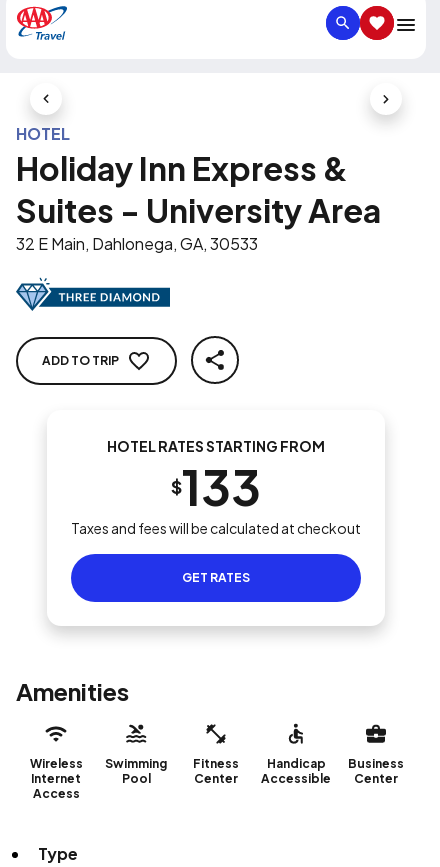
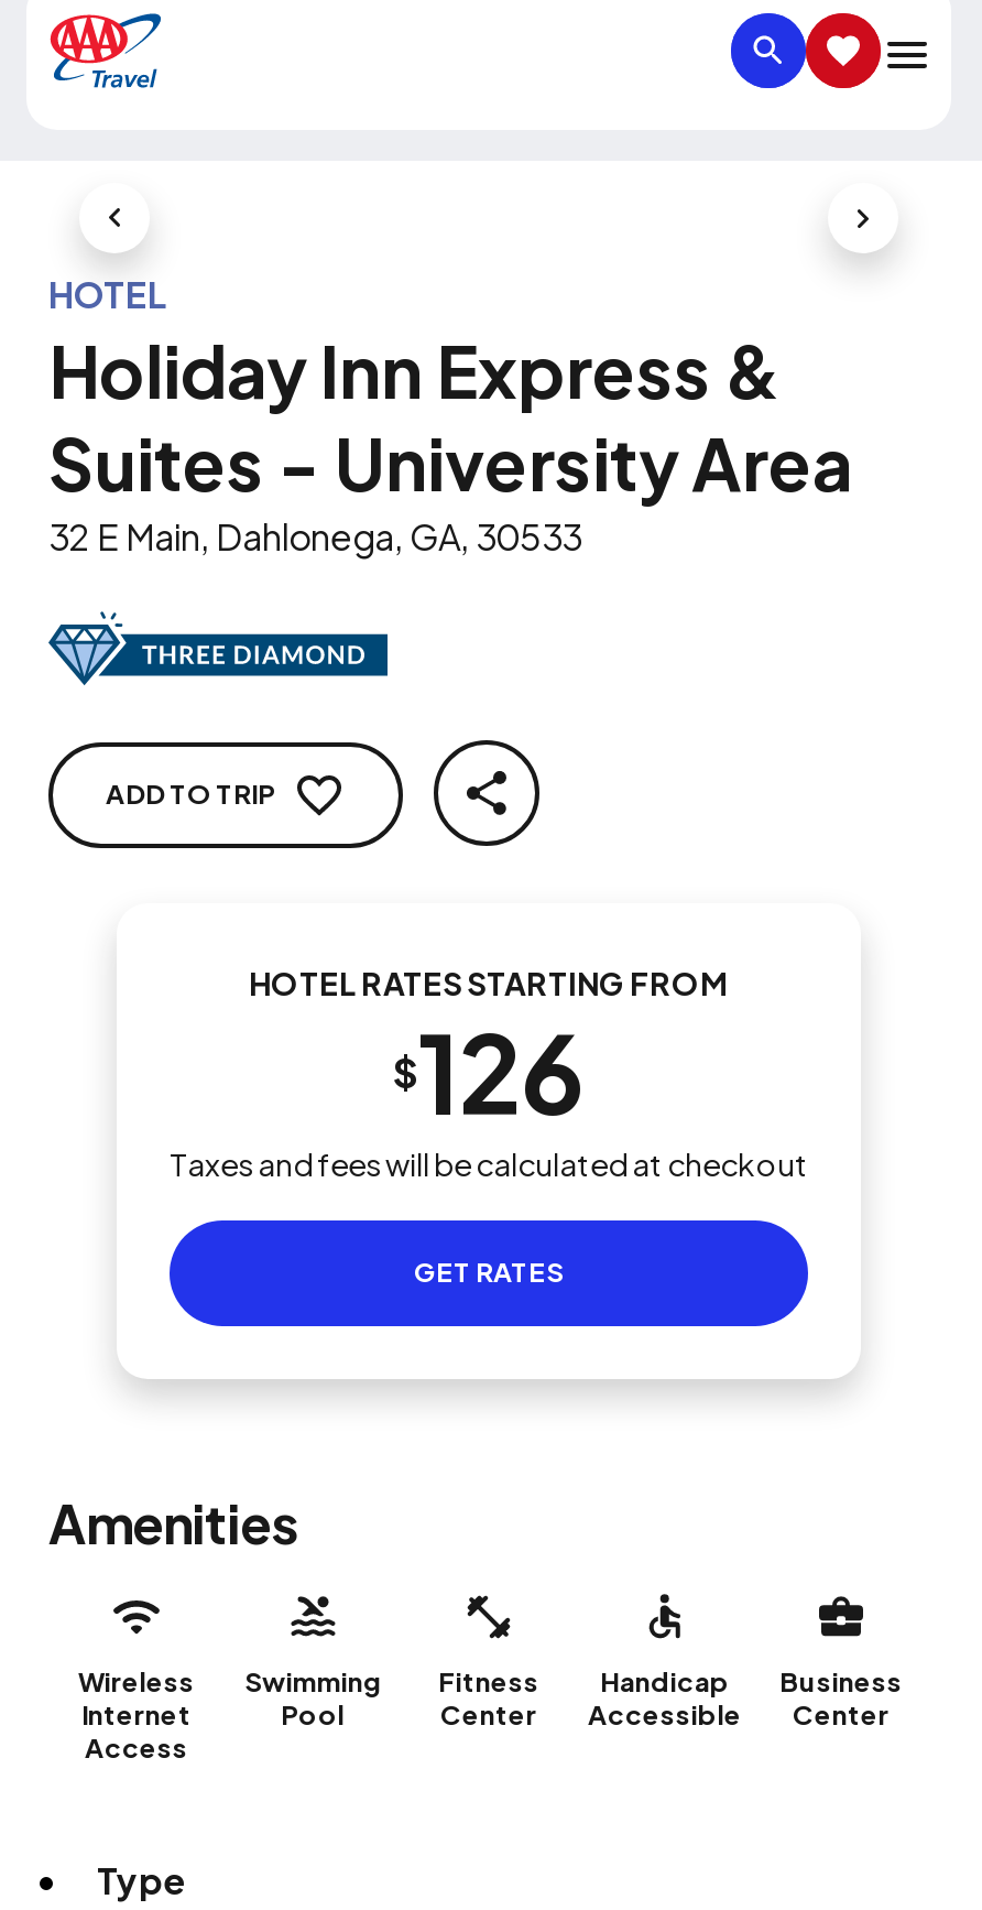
- $133
+ $126
